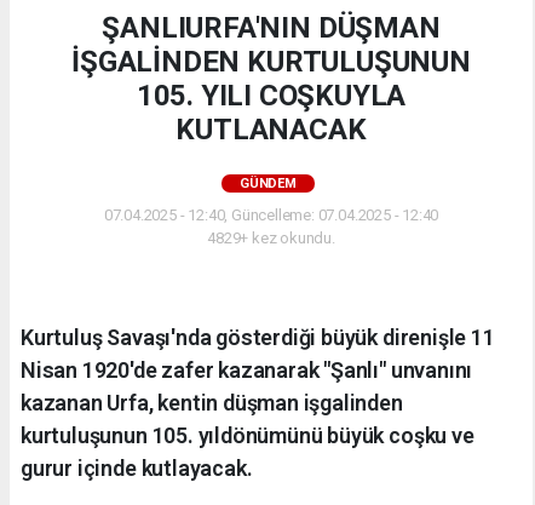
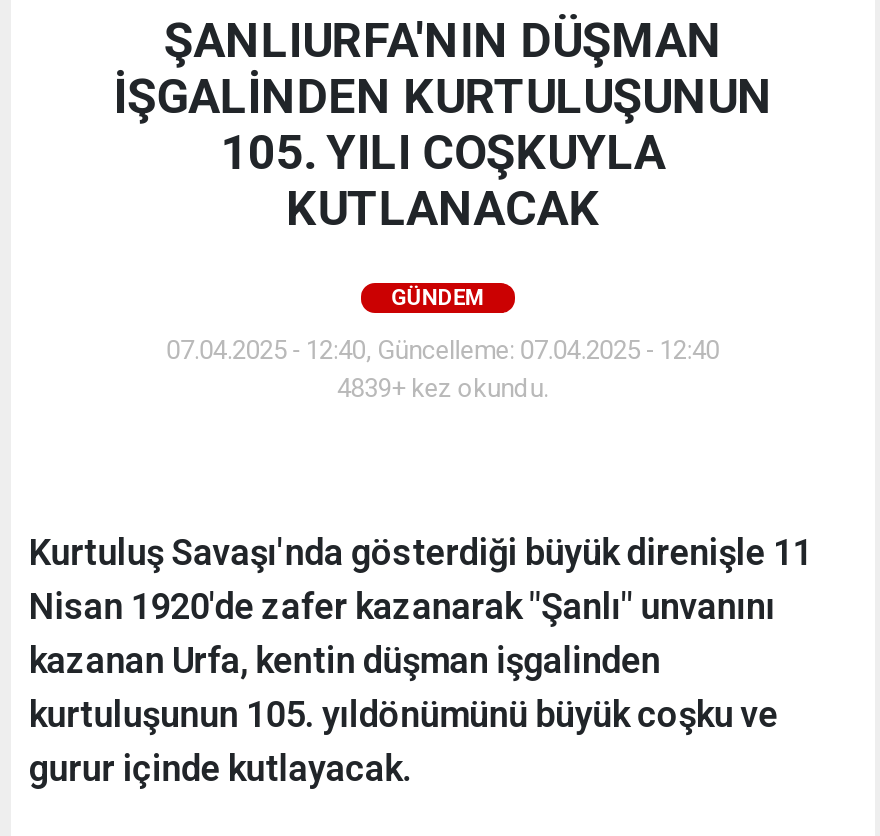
- 4829+ kez okundu.
+ 4839+ kez okundu.
